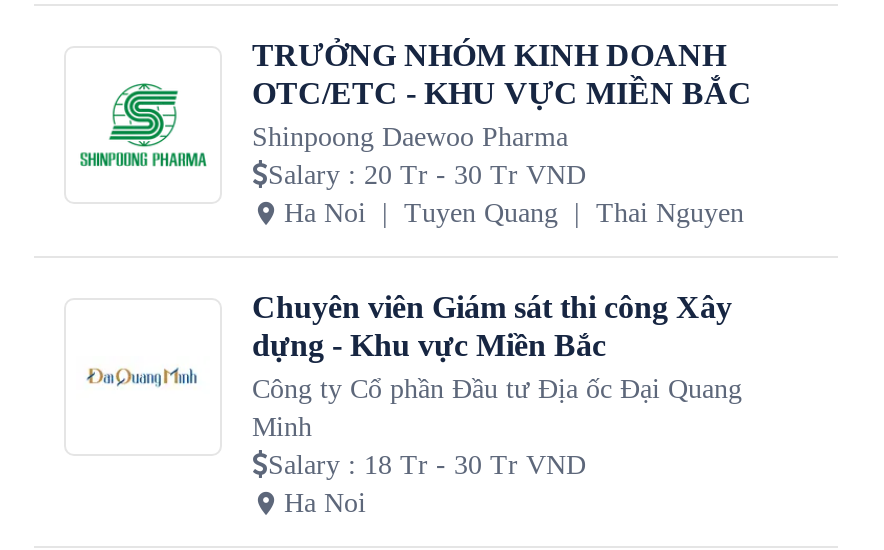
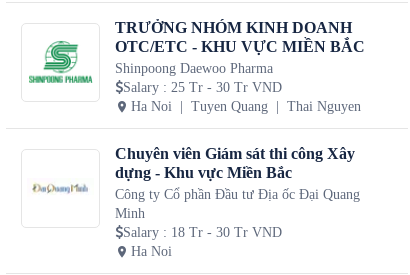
- Salary: 20 Tr - 30 Tr VND
+ Salary: 25 Tr - 30 Tr VND
